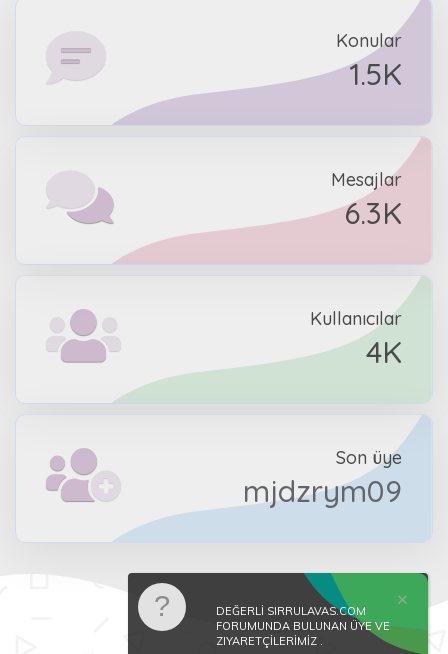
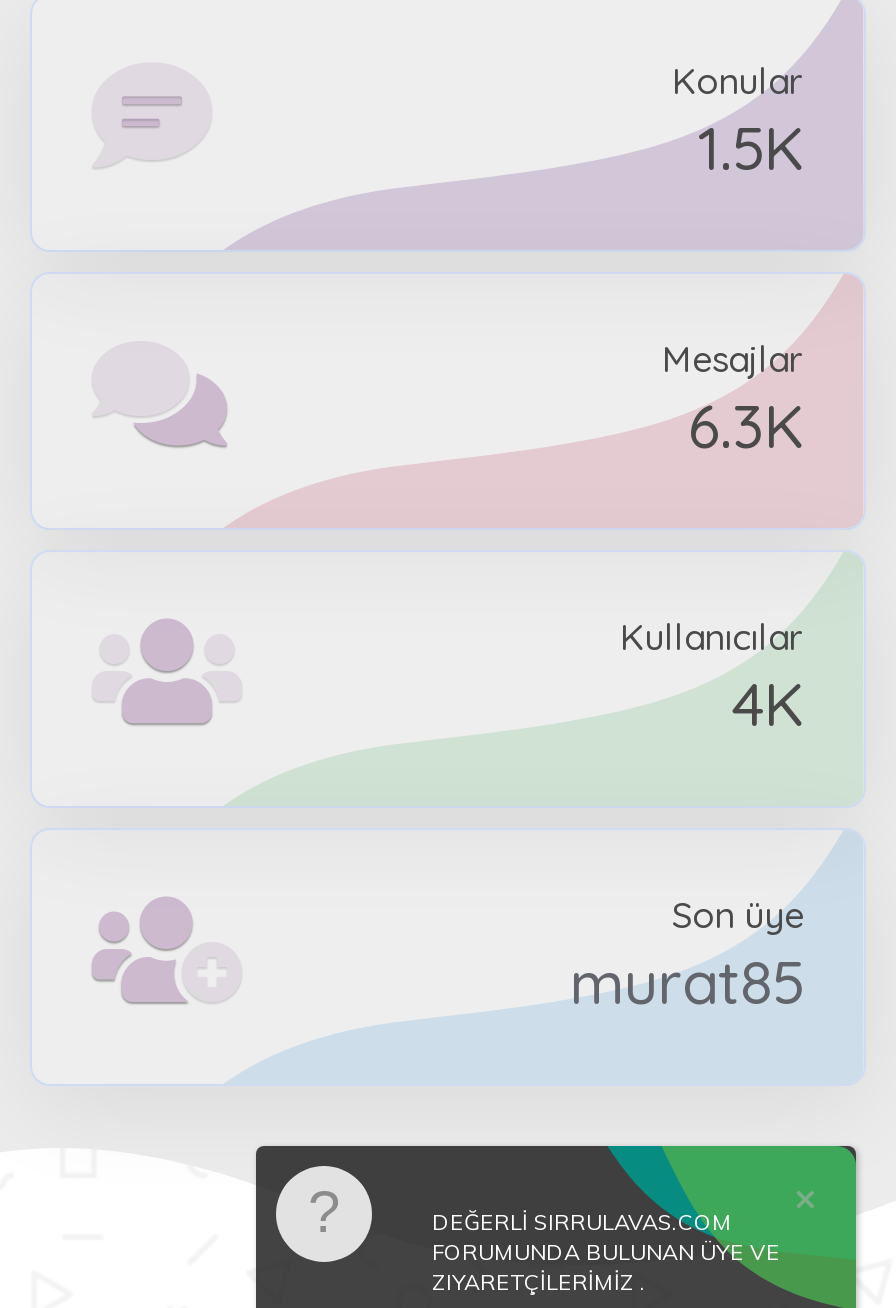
- mjdzrym09
+ murat85
